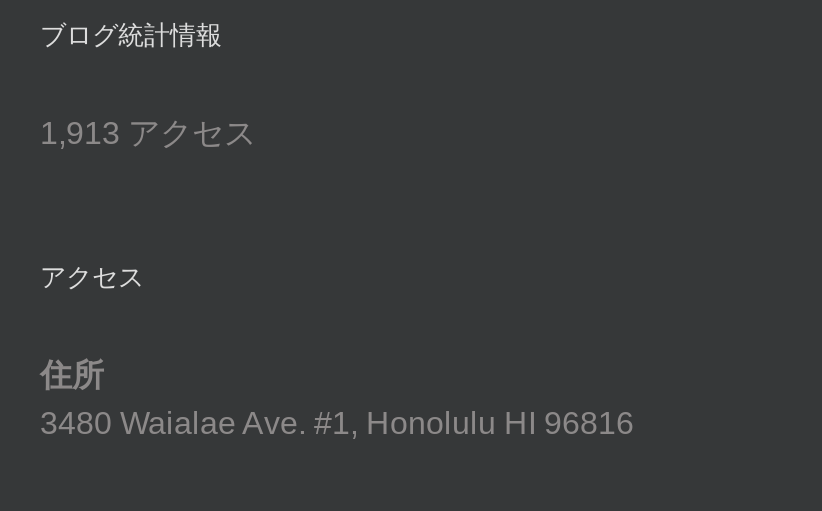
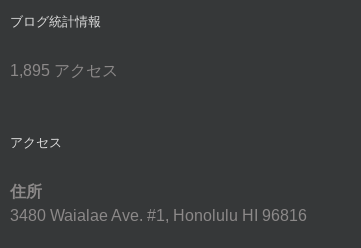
- 1,913 アクセス
+ 1,895 アクセス
